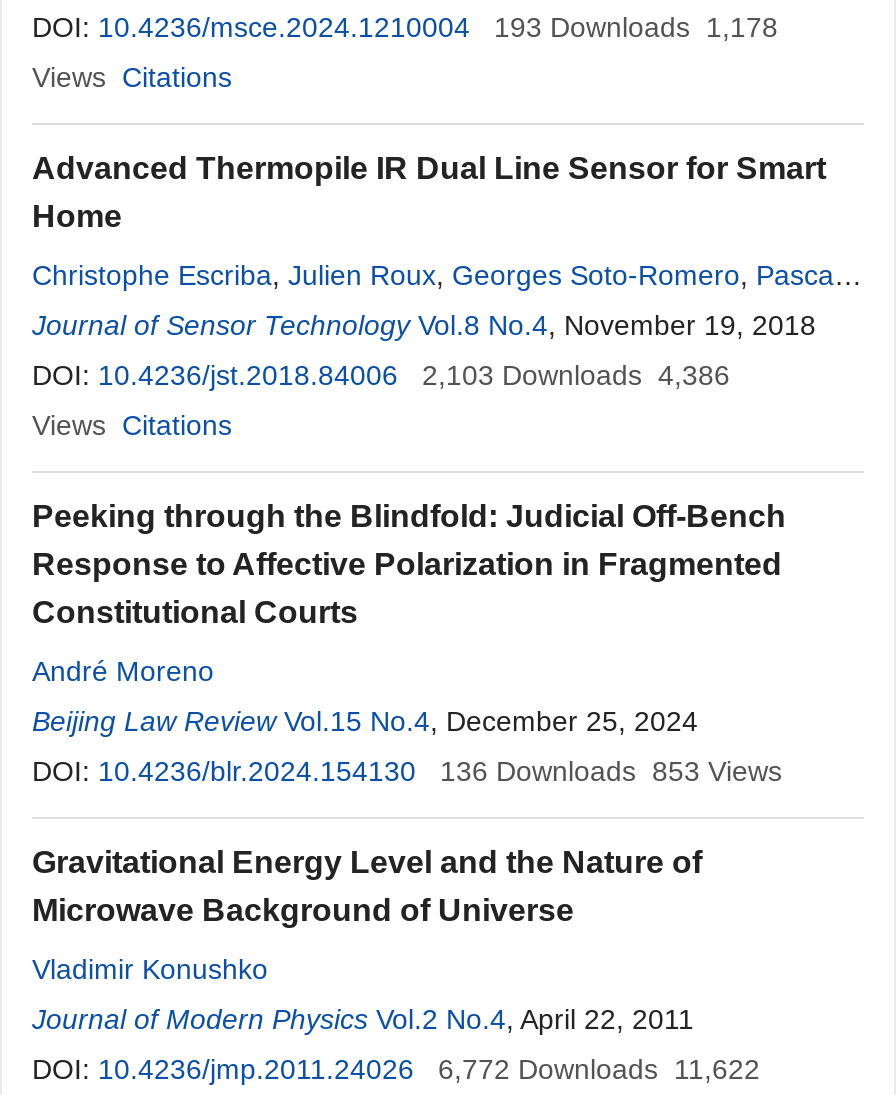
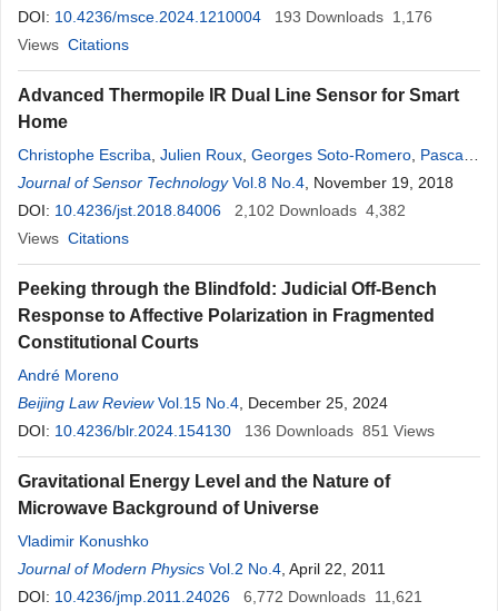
- DOI: 10.4236/msce.2024.1210004 193 Downloads 1,178
+ DOI: 10.4236/msce.2024.1210004 193 Downloads 1,176

- DOI: 10.4236/jst.2018.84006 2,103 Downloads 4,386
+ DOI: 10.4236/jst.2018.84006 2,102 Downloads 4,382

- 136 Downloads 853 Views
+ 136 Downloads 851 Views

- DOI: 10.4236/jmp.2011.24026 6,772 Downloads 11,622
+ DOI: 10.4236/jmp.2011.24026 6,772 Downloads 11,621
